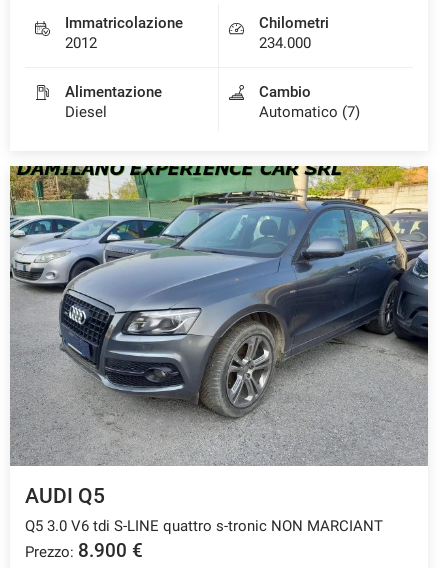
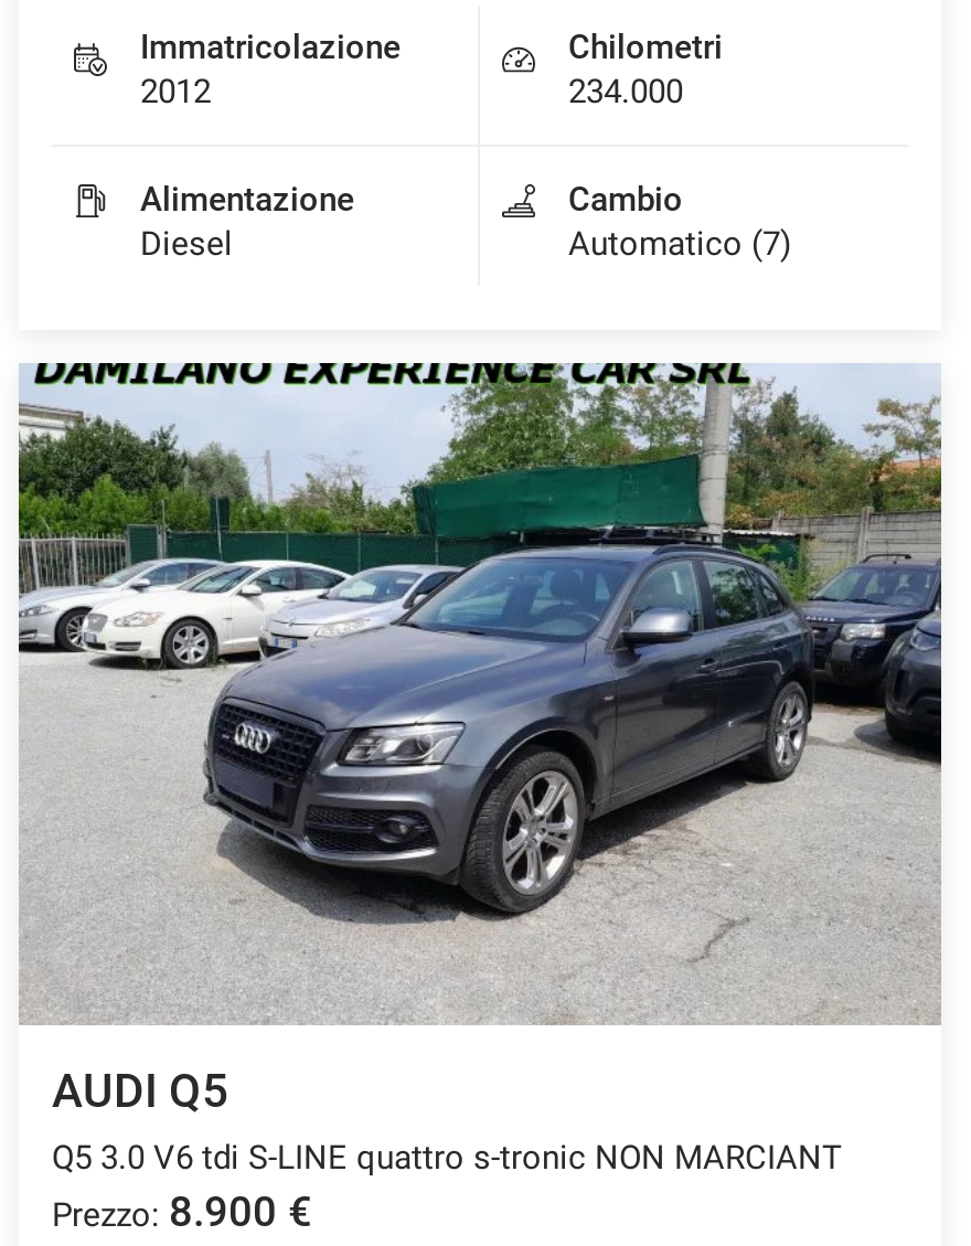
- [image]
+ [image]
